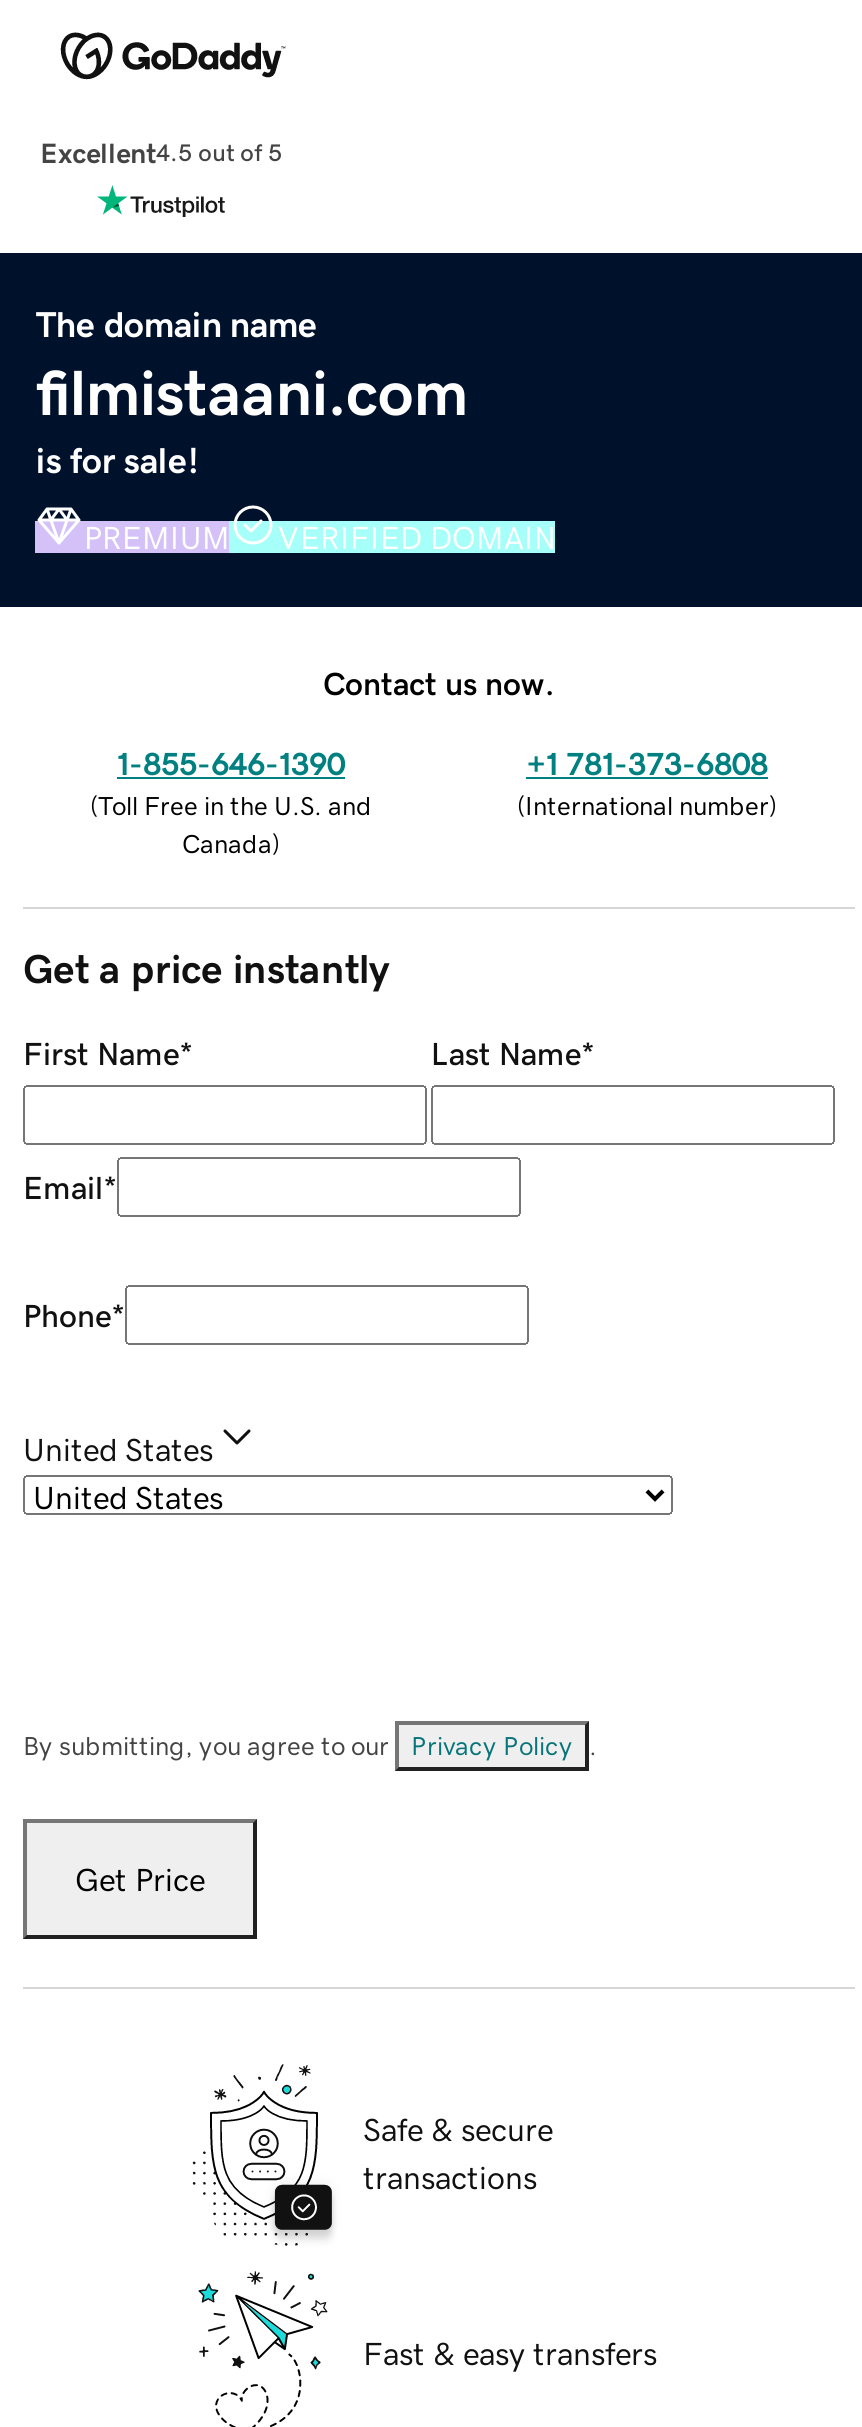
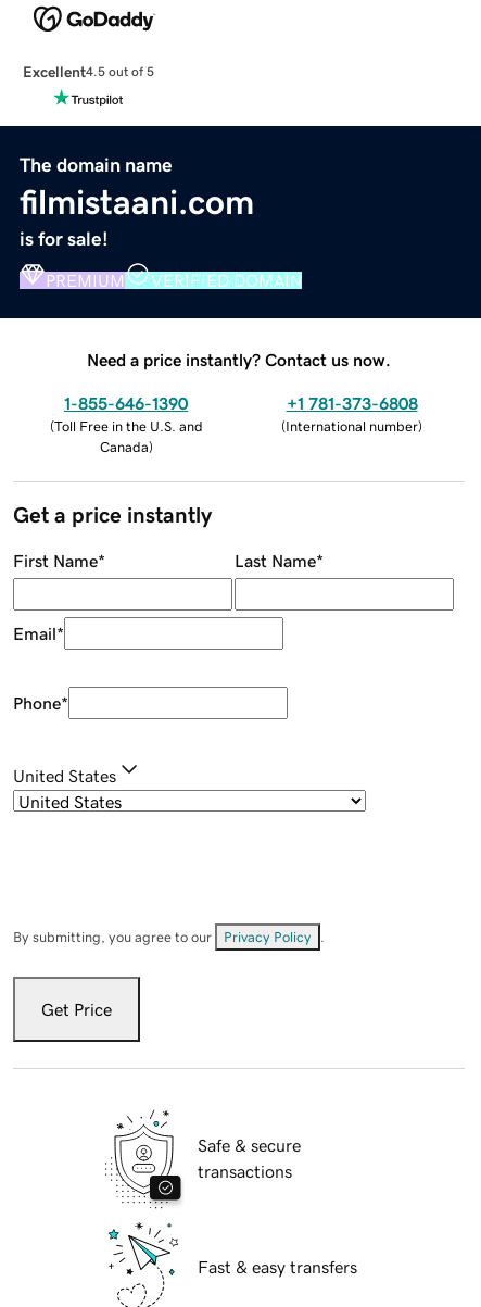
- Contact us now.
+ Need a price instantly? Contact us now.
